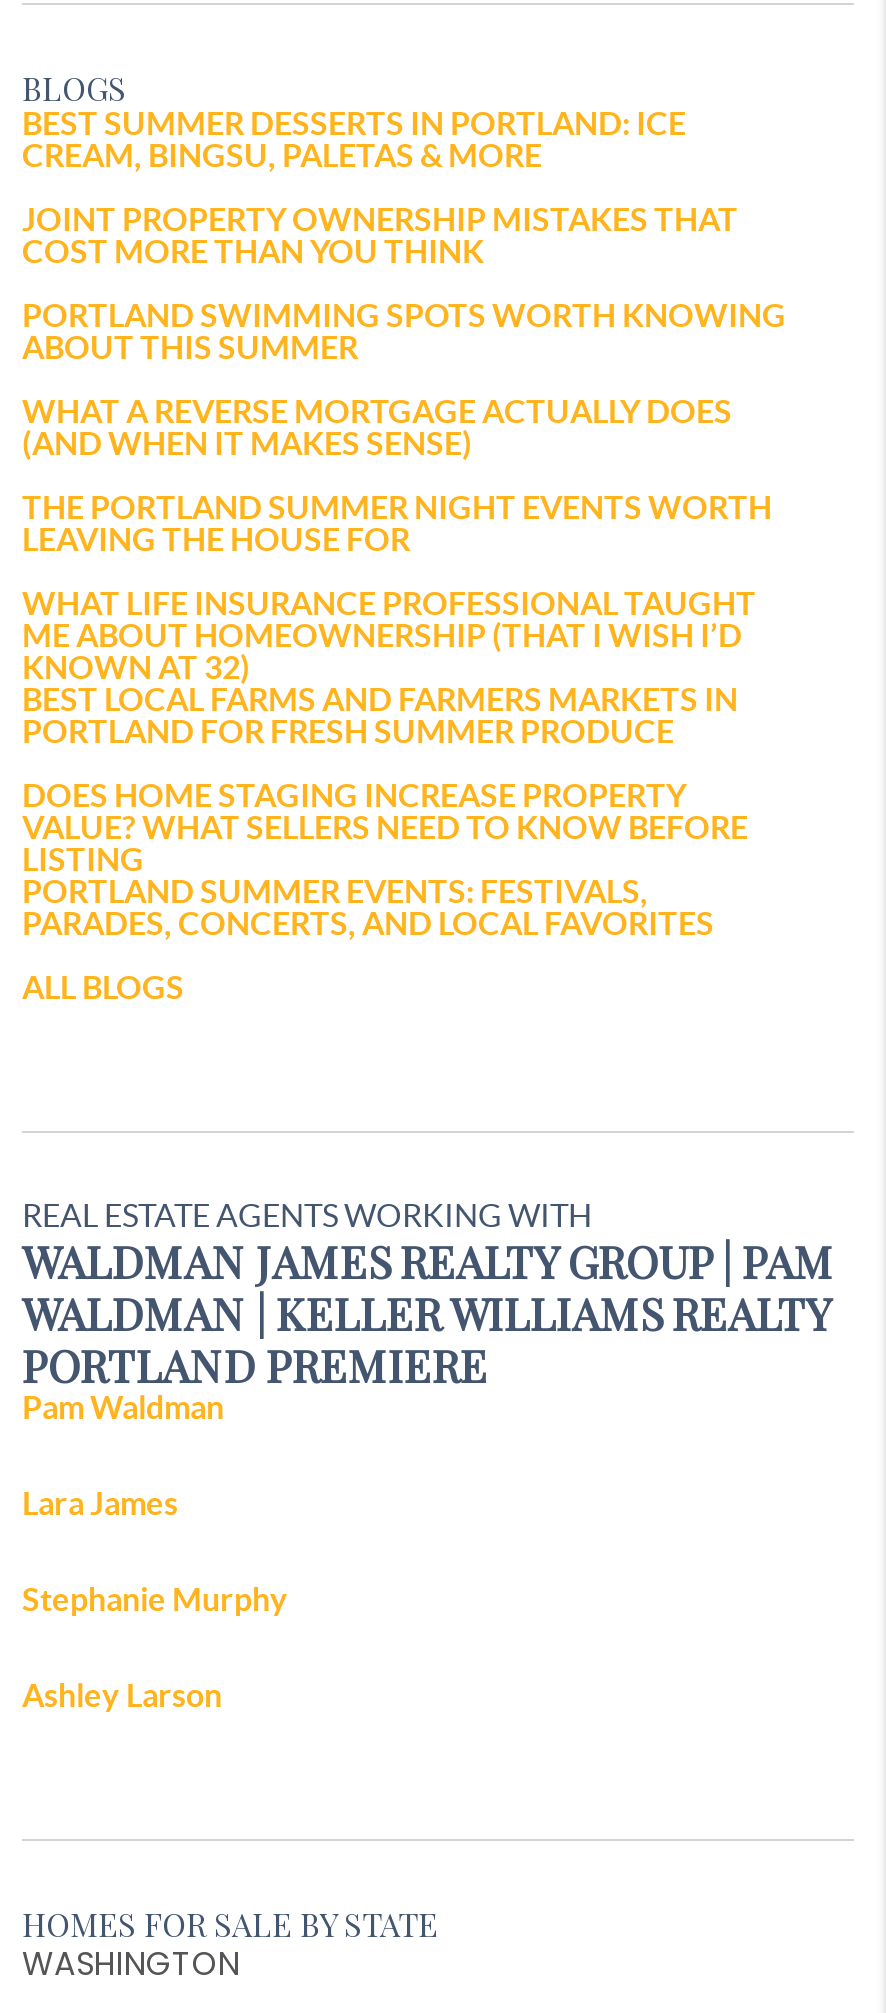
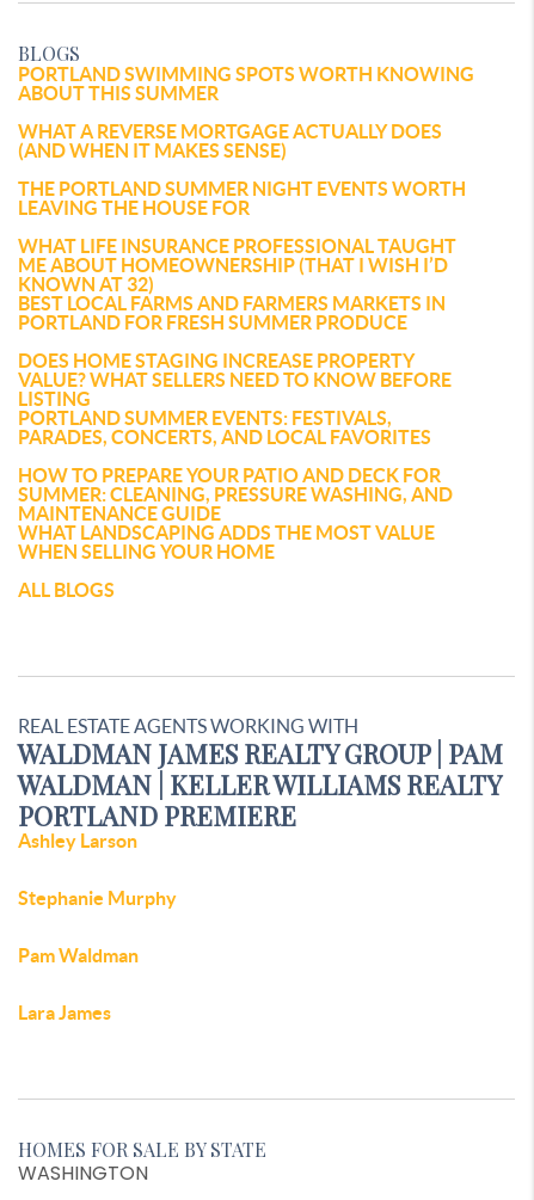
- BEST SUMMER DESSERTS IN PORTLAND: ICE
- CREAM, BINGSU, PALETAS & MORE
- JOINT PROPERTY OWNERSHIP MISTAKES THAT
- COST MORE THAN YOU THINK

moved up: PORTLAND SWIMMING SPOTS WORTH KNOWING | ABOUT THIS SUMMER | WHAT A REVERSE MORTGAGE ACTUALLY DOES | ... | PORTLAND SUMMER EVENTS: FESTIVALS, | PARADES, CONCERTS, AND LOCAL FAVORITES

+ HOW TO PREPARE YOUR PATIO AND DECK FOR
+ SUMMER: CLEANING, PRESSURE WASHING, AND
+ MAINTENANCE GUIDE
+ WHAT LANDSCAPING ADDS THE MOST VALUE
+ WHEN SELLING YOUR HOME

moved down: Pam Waldman | Lara James

moved up: Ashley Larson | Stephanie Murphy
